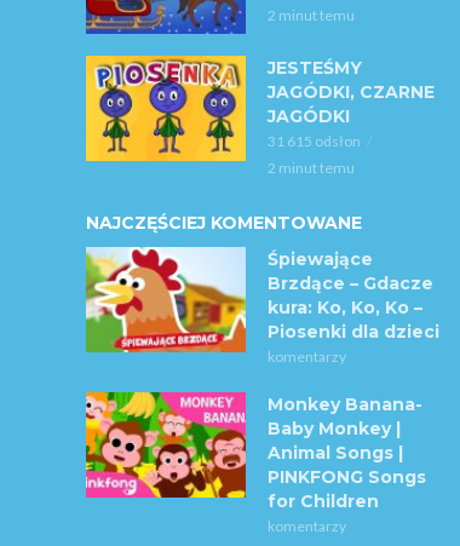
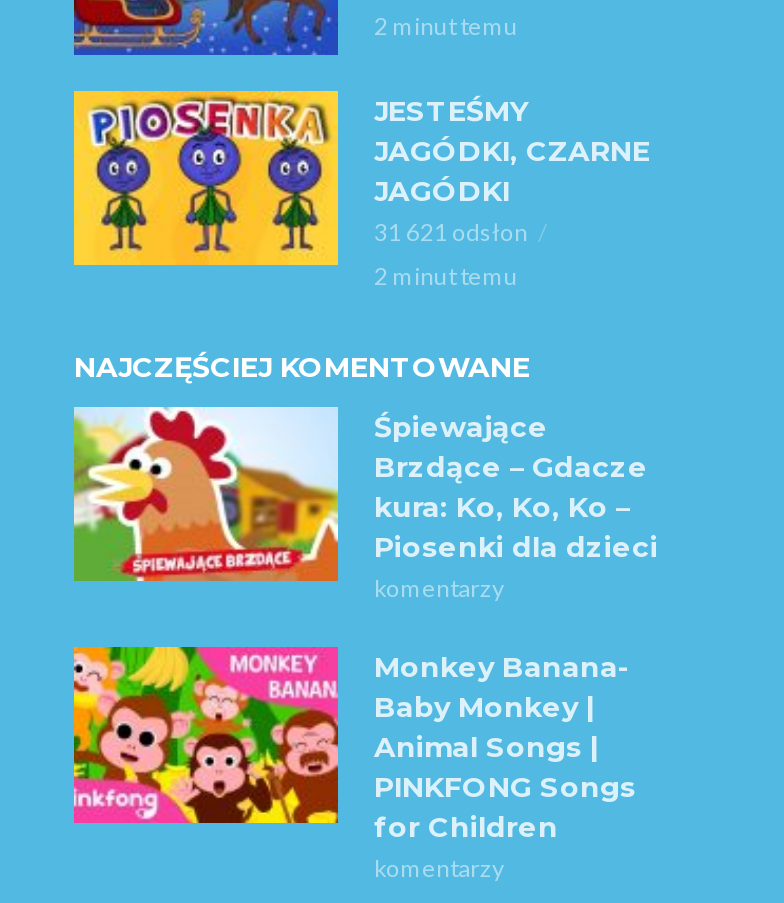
- 31 615 odsłon
+ 31 621 odsłon
